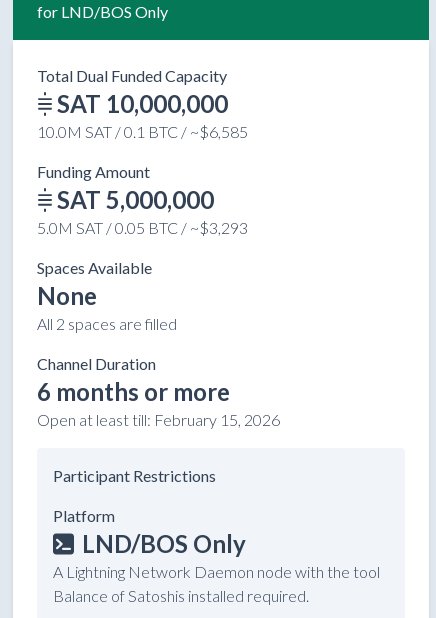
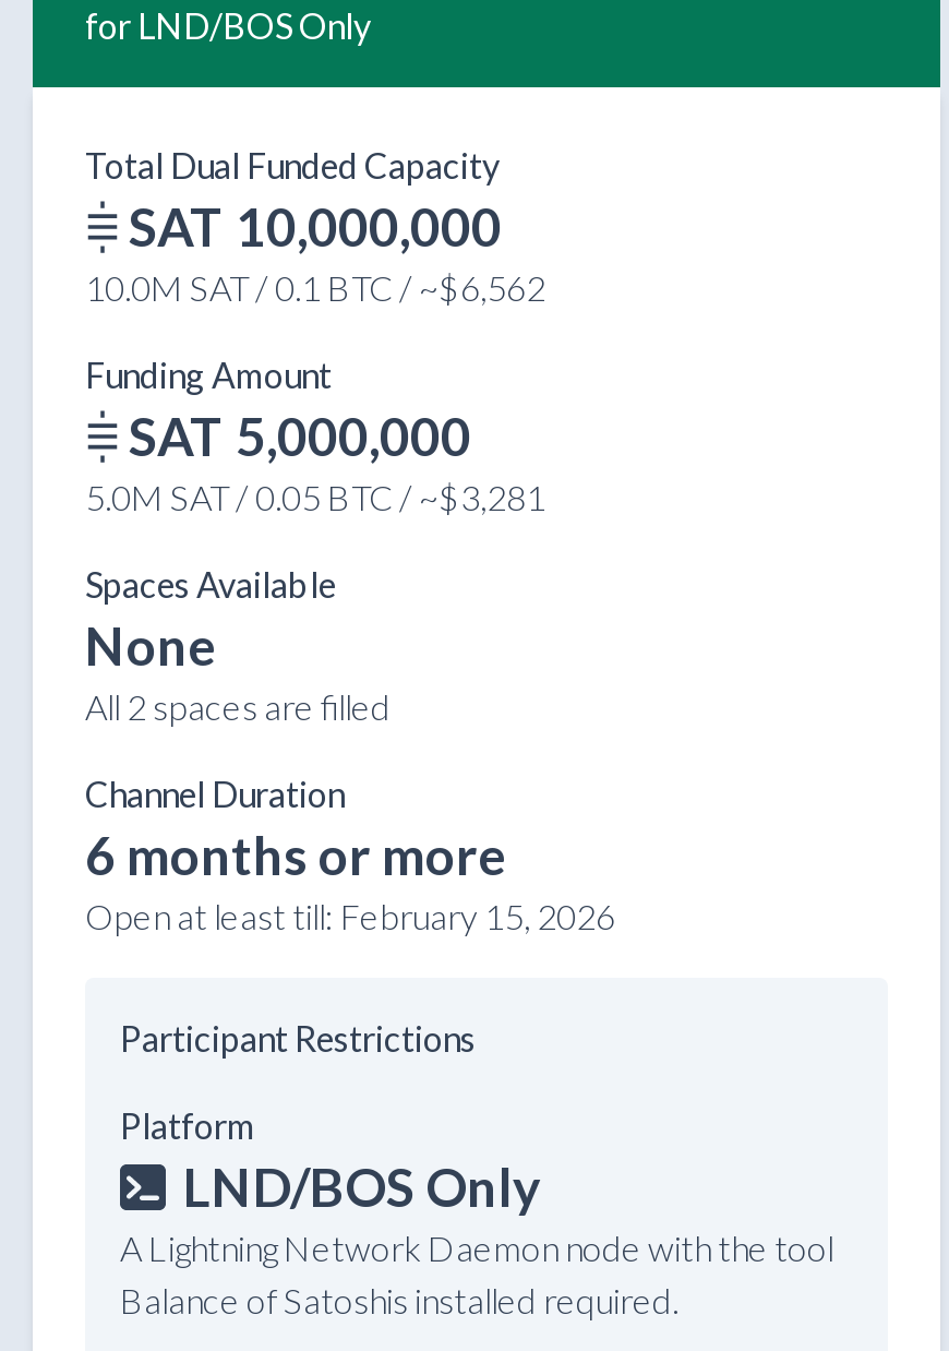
- 10.0M SAT / 0.1 BTC / ~$6,585
+ 10.0M SAT / 0.1 BTC / ~$6,562

- 5.0M SAT / 0.05 BTC / ~$3,293
+ 5.0M SAT / 0.05 BTC / ~$3,281
